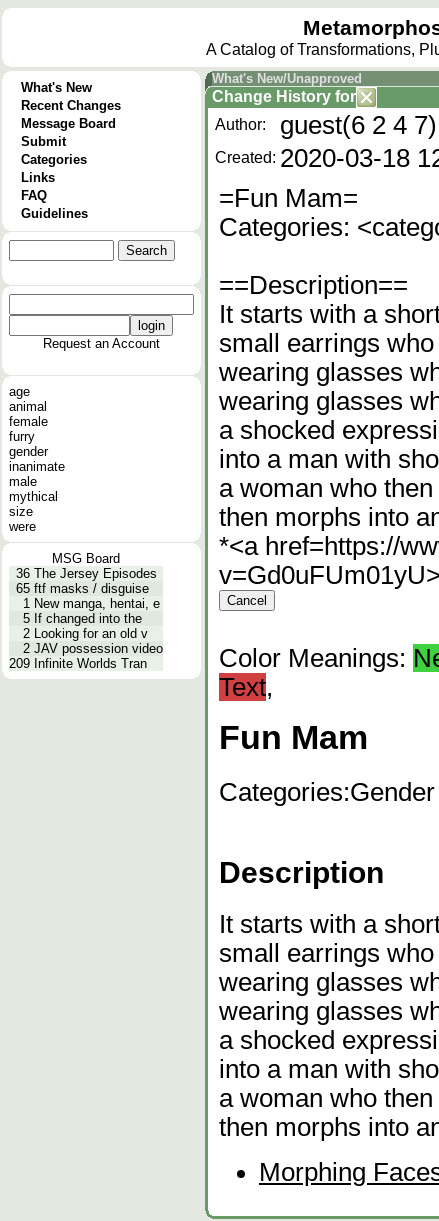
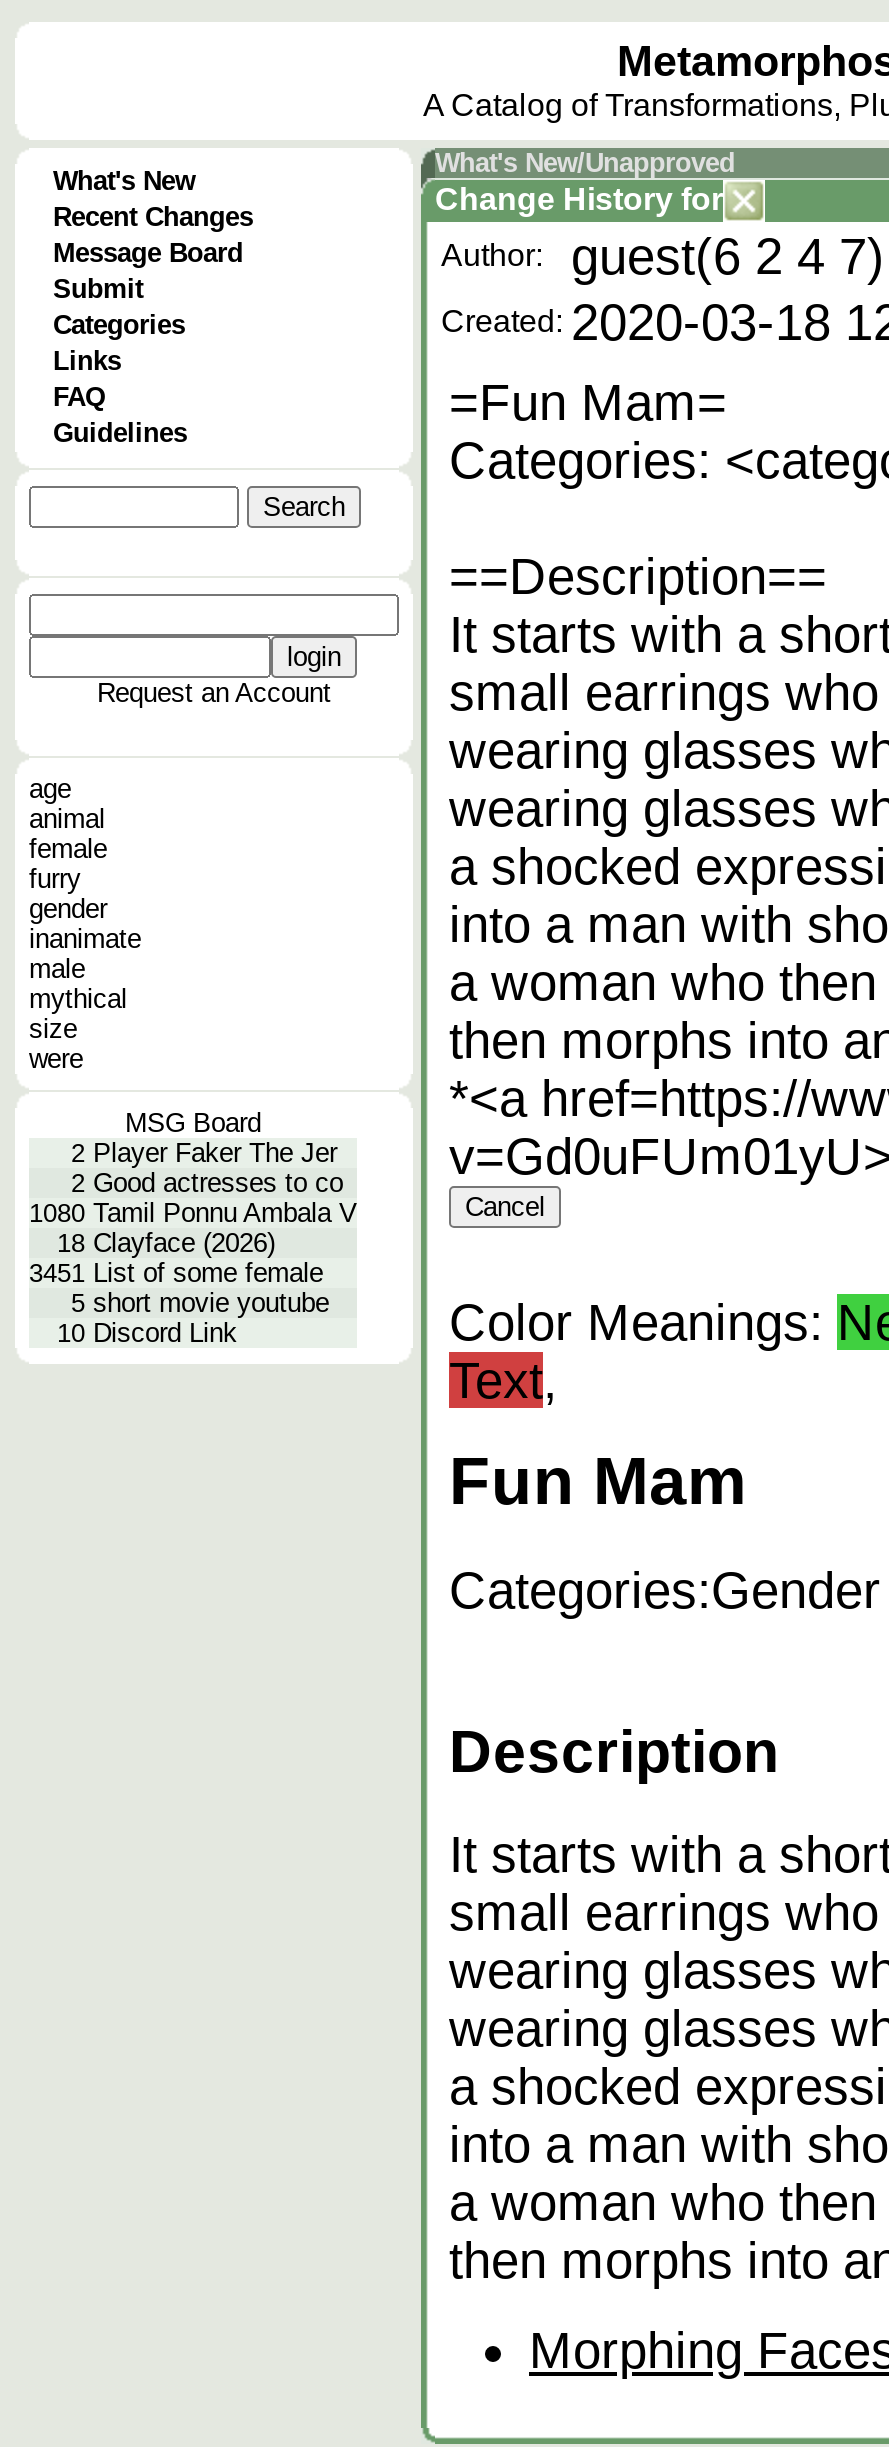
- 36 The Jersey Episodes
- 65 ftf masks / disguise
- 1 New manga, hentai, e
- 5 If changed into the
- 2 Looking for an old v
- 2 JAV possession video
- 209 Infinite Worlds Tran
+ 2 Player Faker The Jer
+ 2 Good actresses to co
+ 1080 Tamil Ponnu Ambala V
+ 18 Clayface (2026)
+ 3451 List of some female
+ 5 short movie youtube
+ 10 Discord Link
